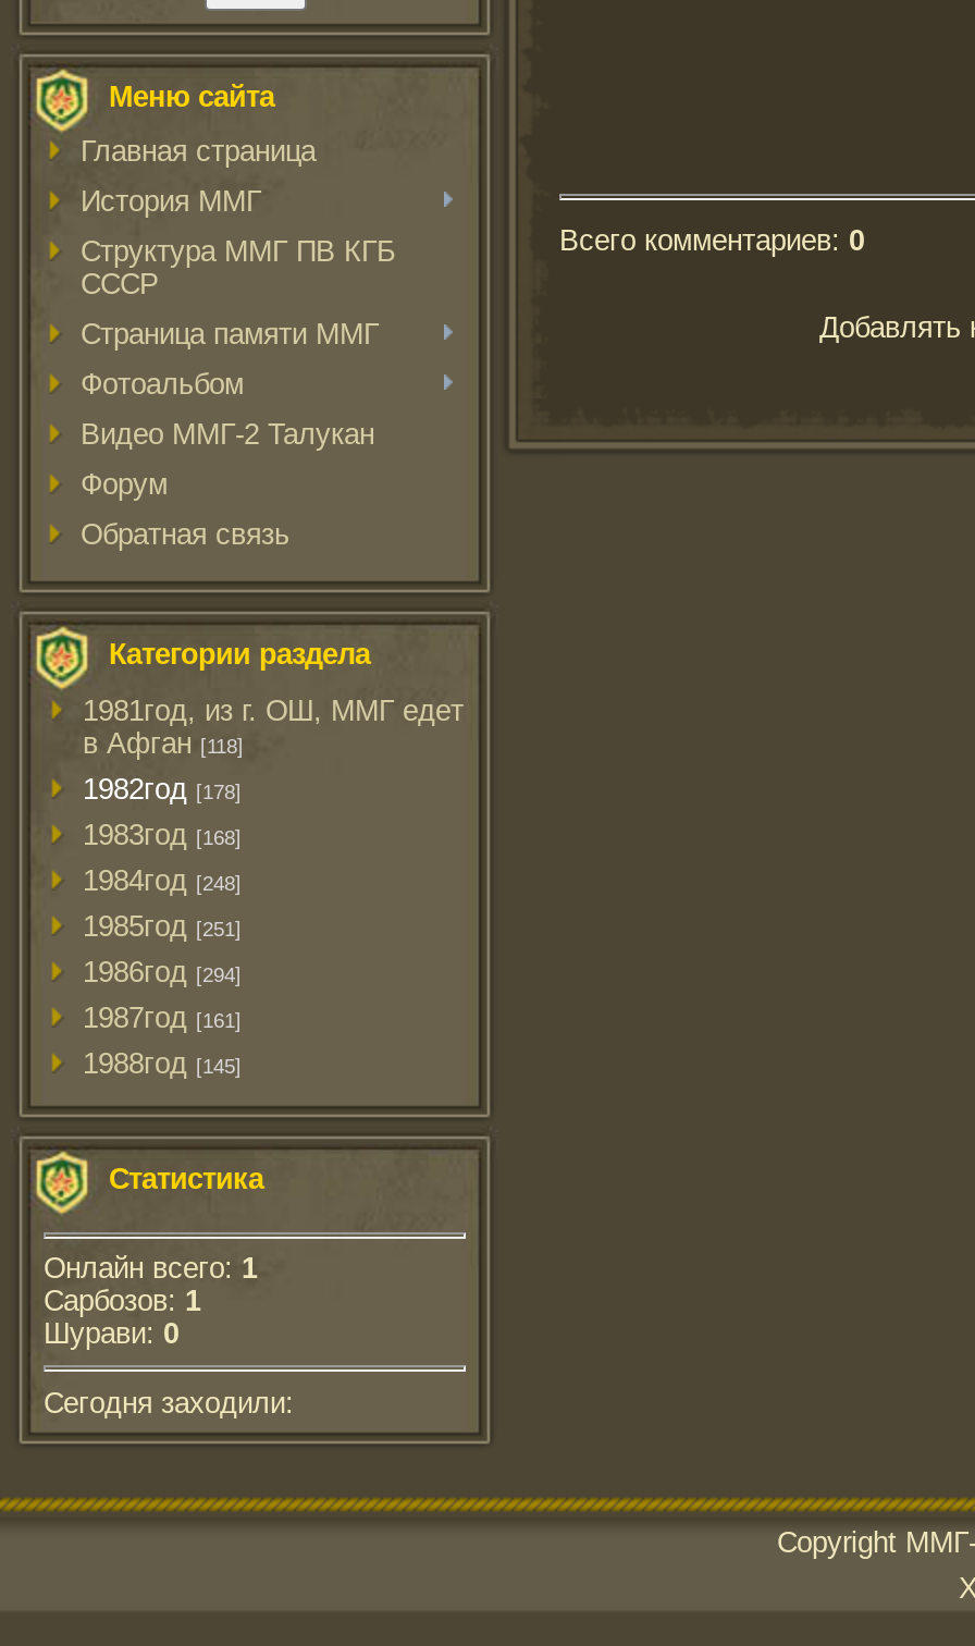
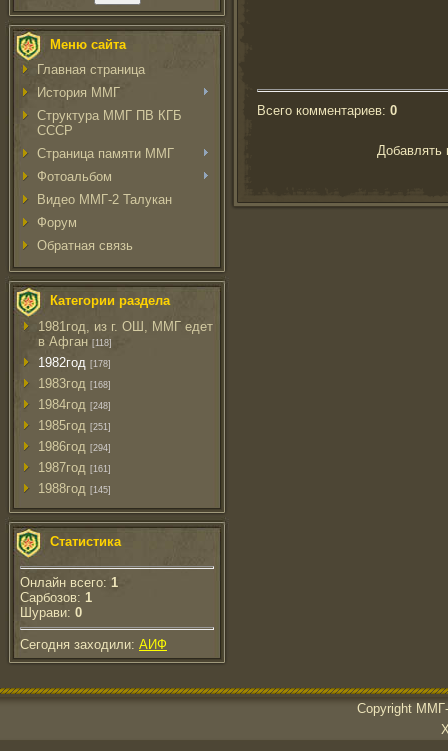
- Сегодня заходили:
+ Сегодня заходили: АИФ
